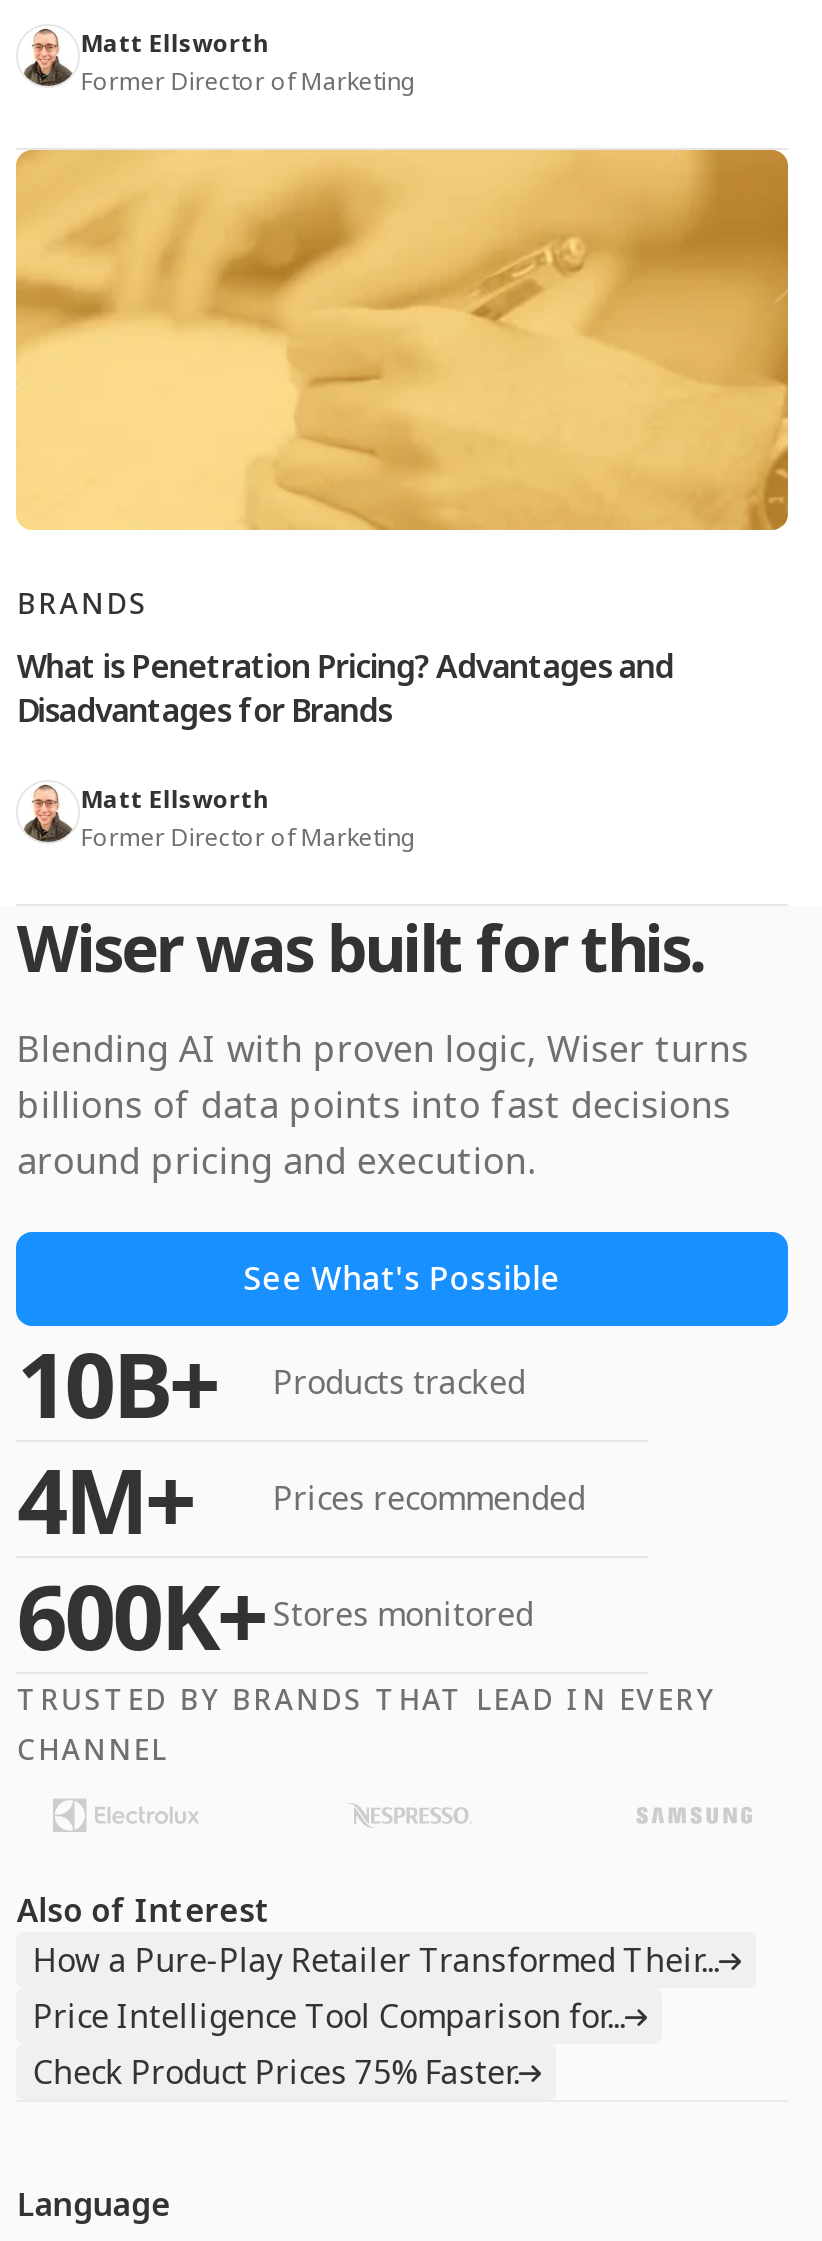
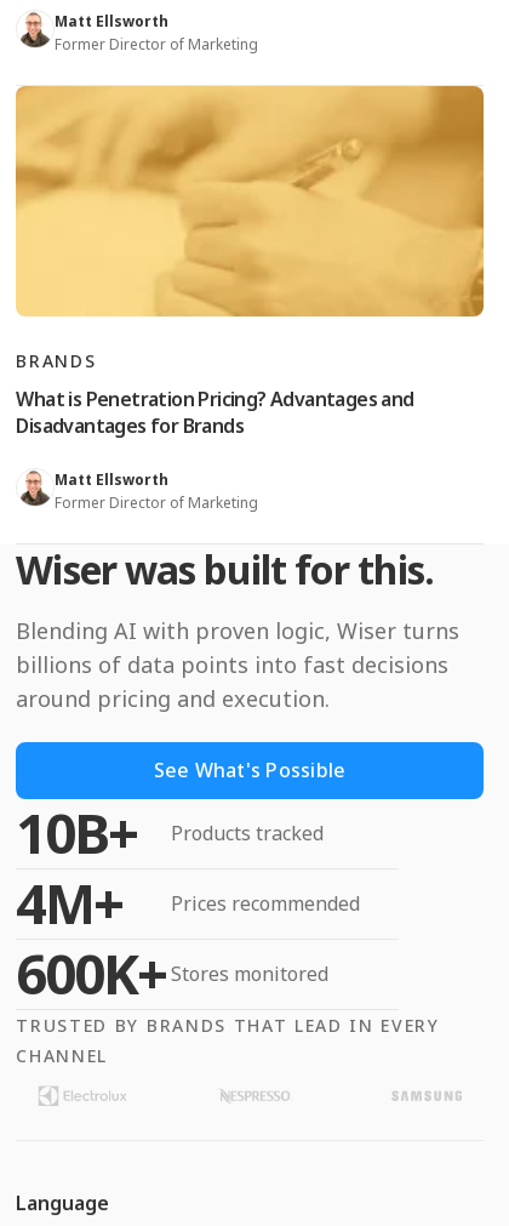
- Also of Interest
- How a Pure-Play Retailer Transformed Their...
- Price Intelligence Tool Comparison for...
- Check Product Prices 75% Faster.
